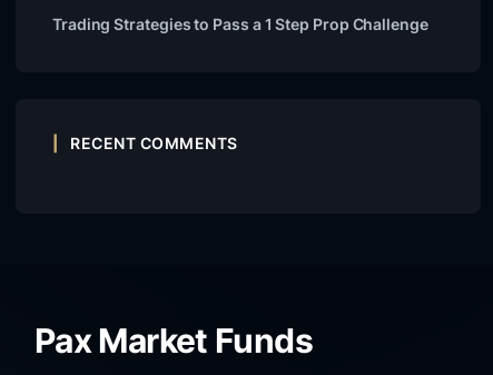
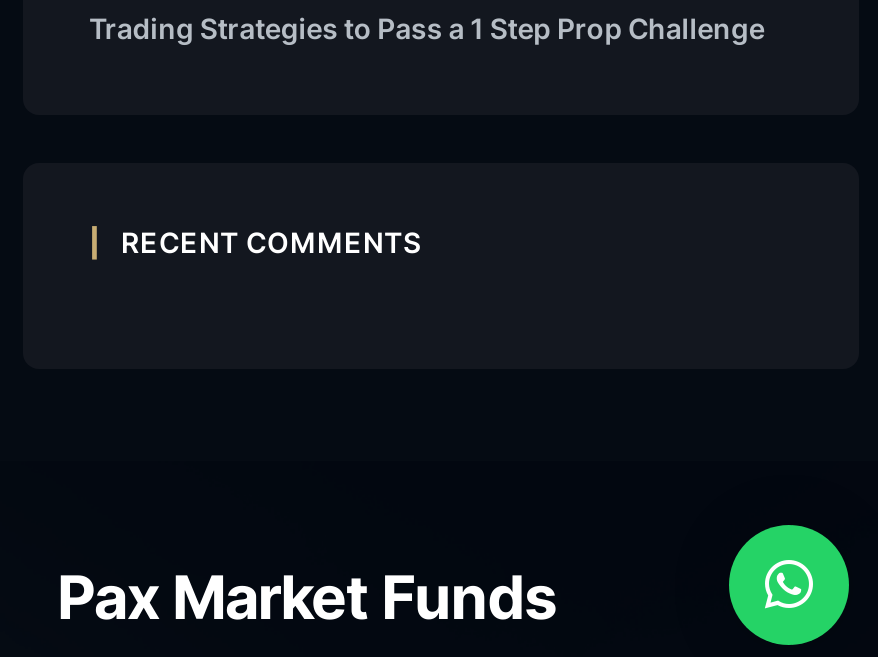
+ [image]
